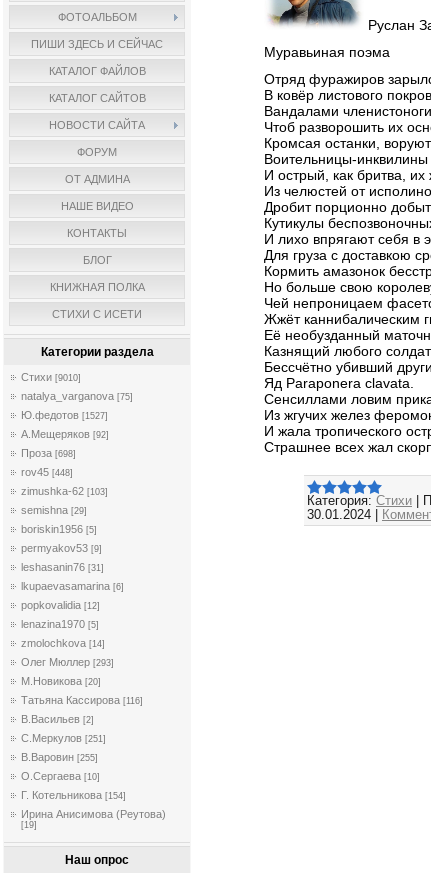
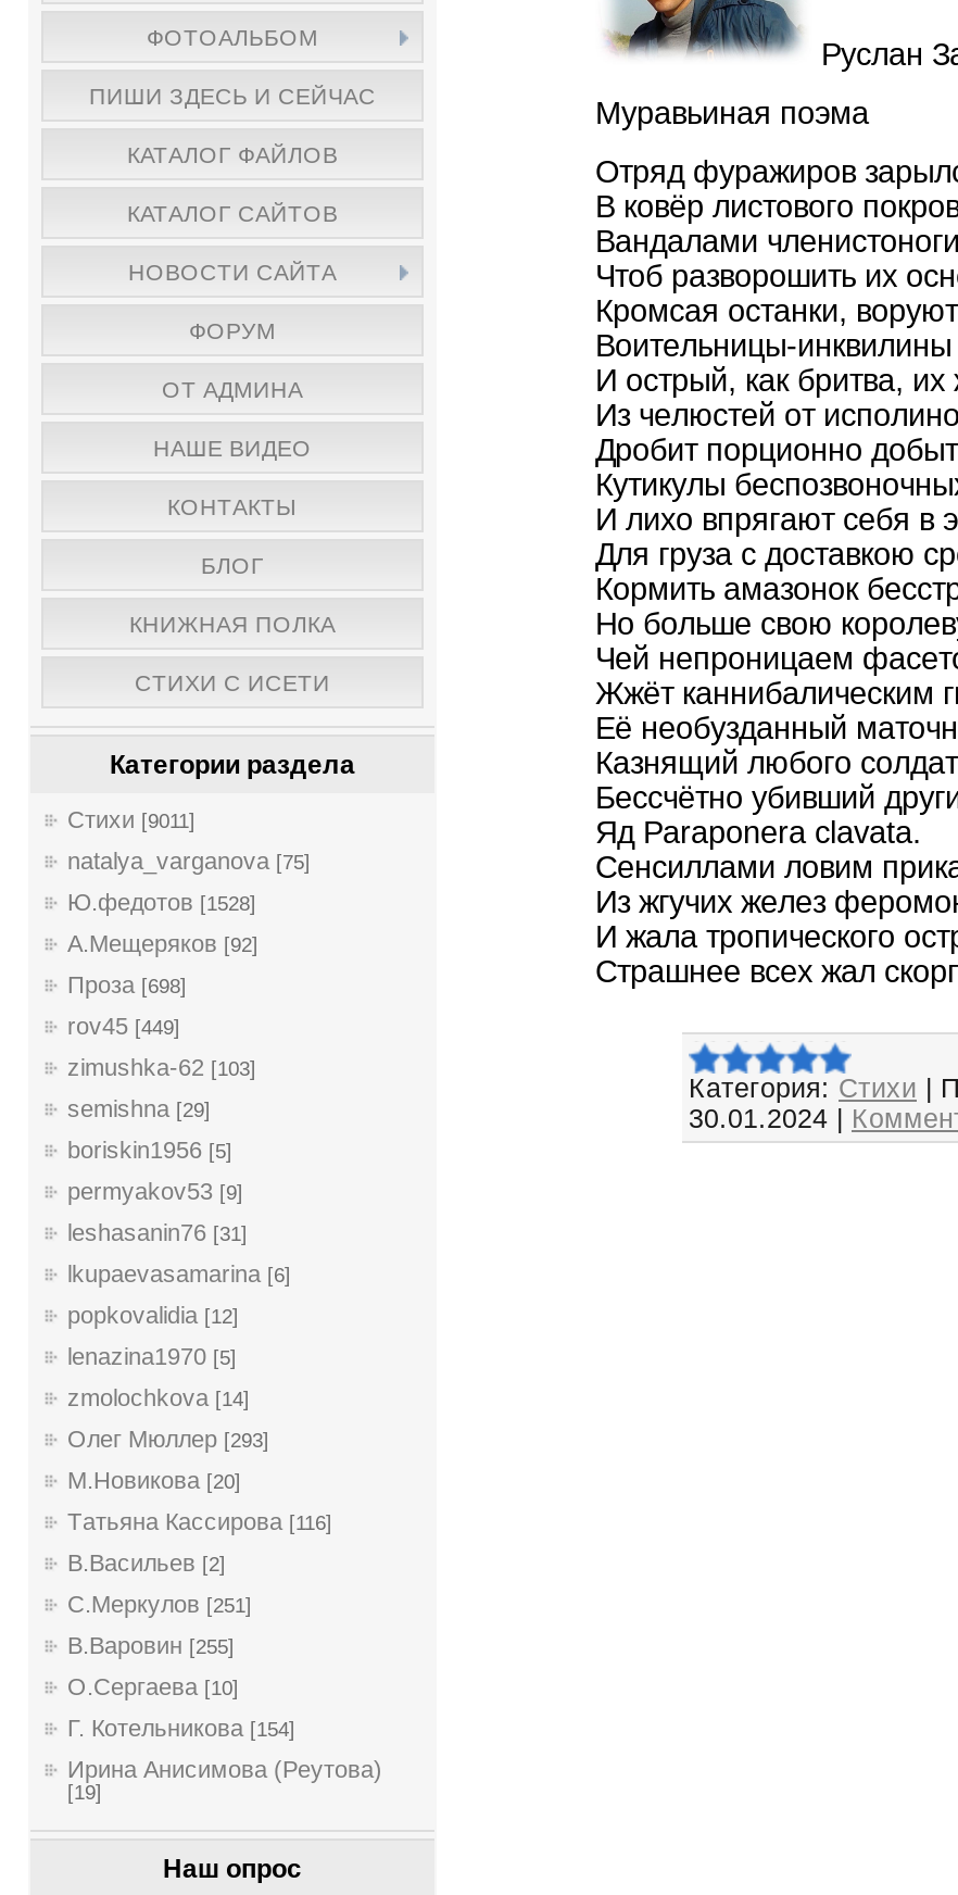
- Стихи [9010]
+ Стихи [9011]

- Ю.федотов [1527]
+ Ю.федотов [1528]

- rov45 [448]
+ rov45 [449]
